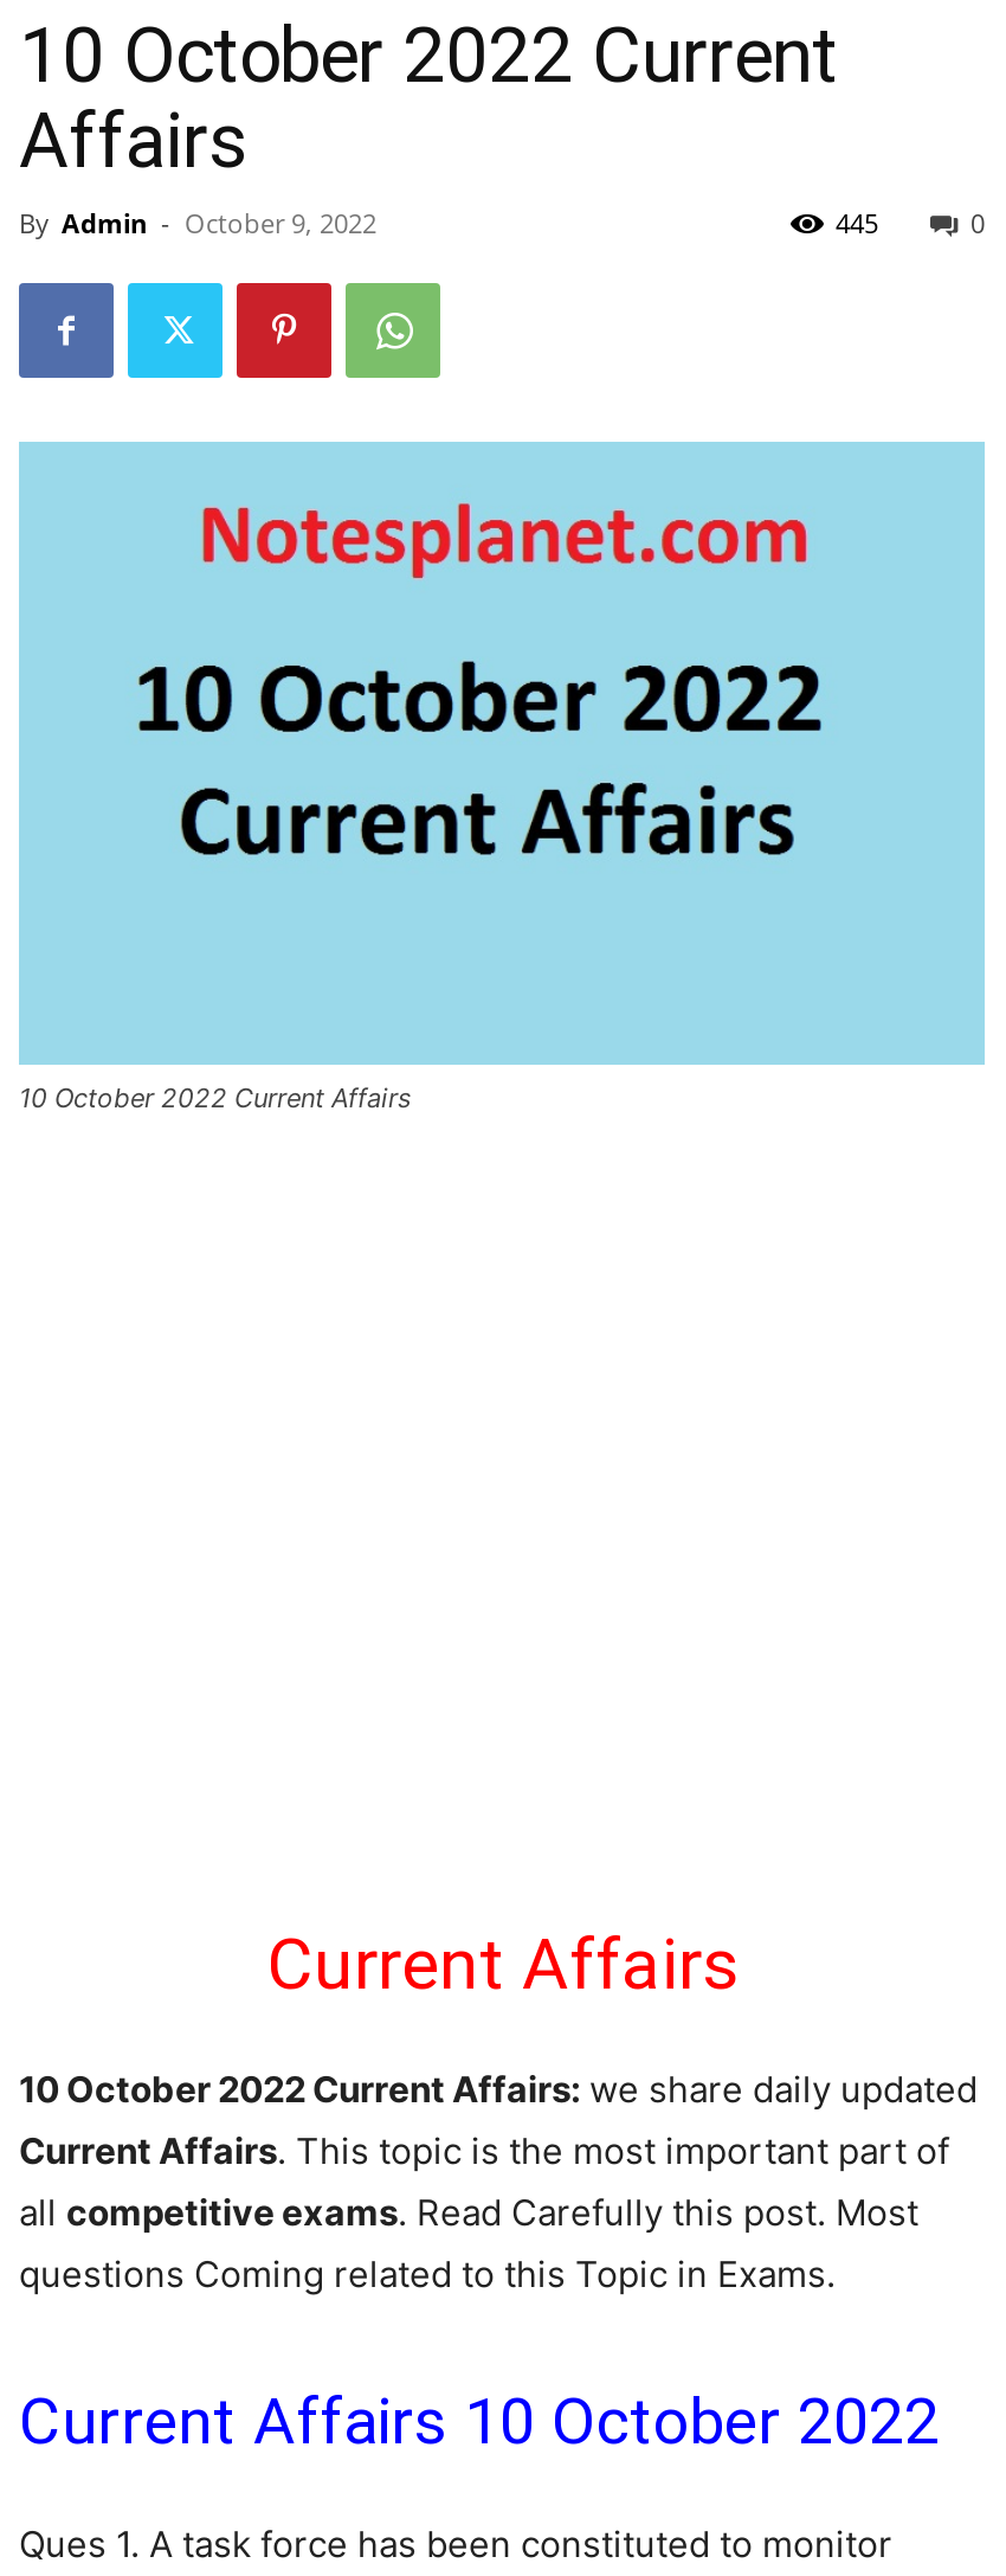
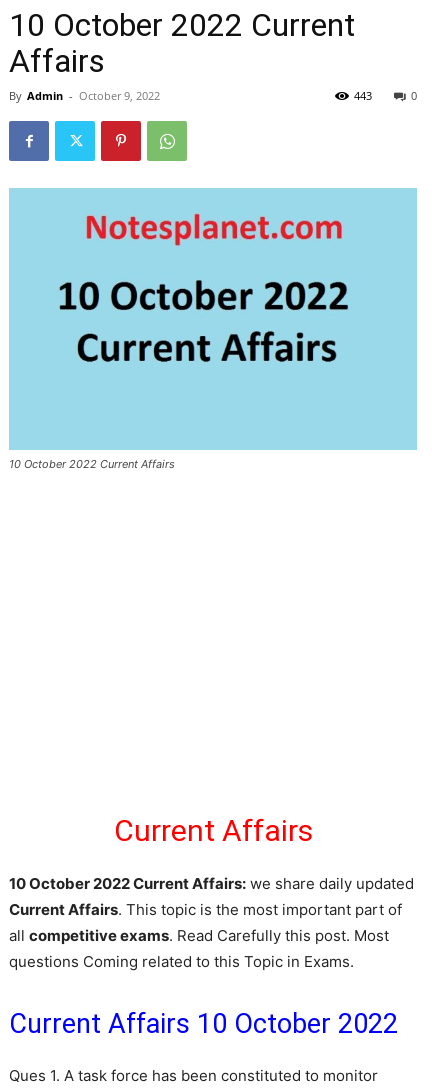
- 445
+ 443
